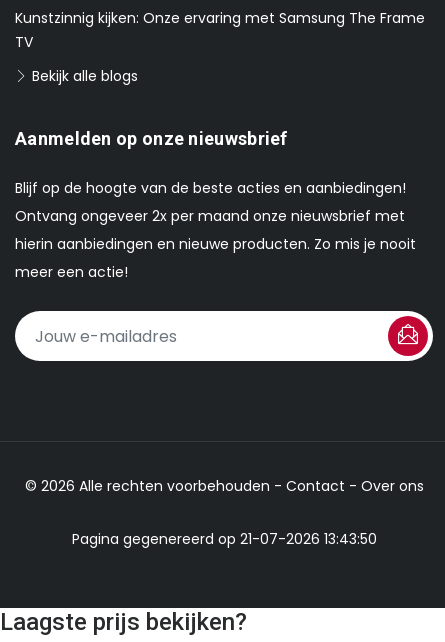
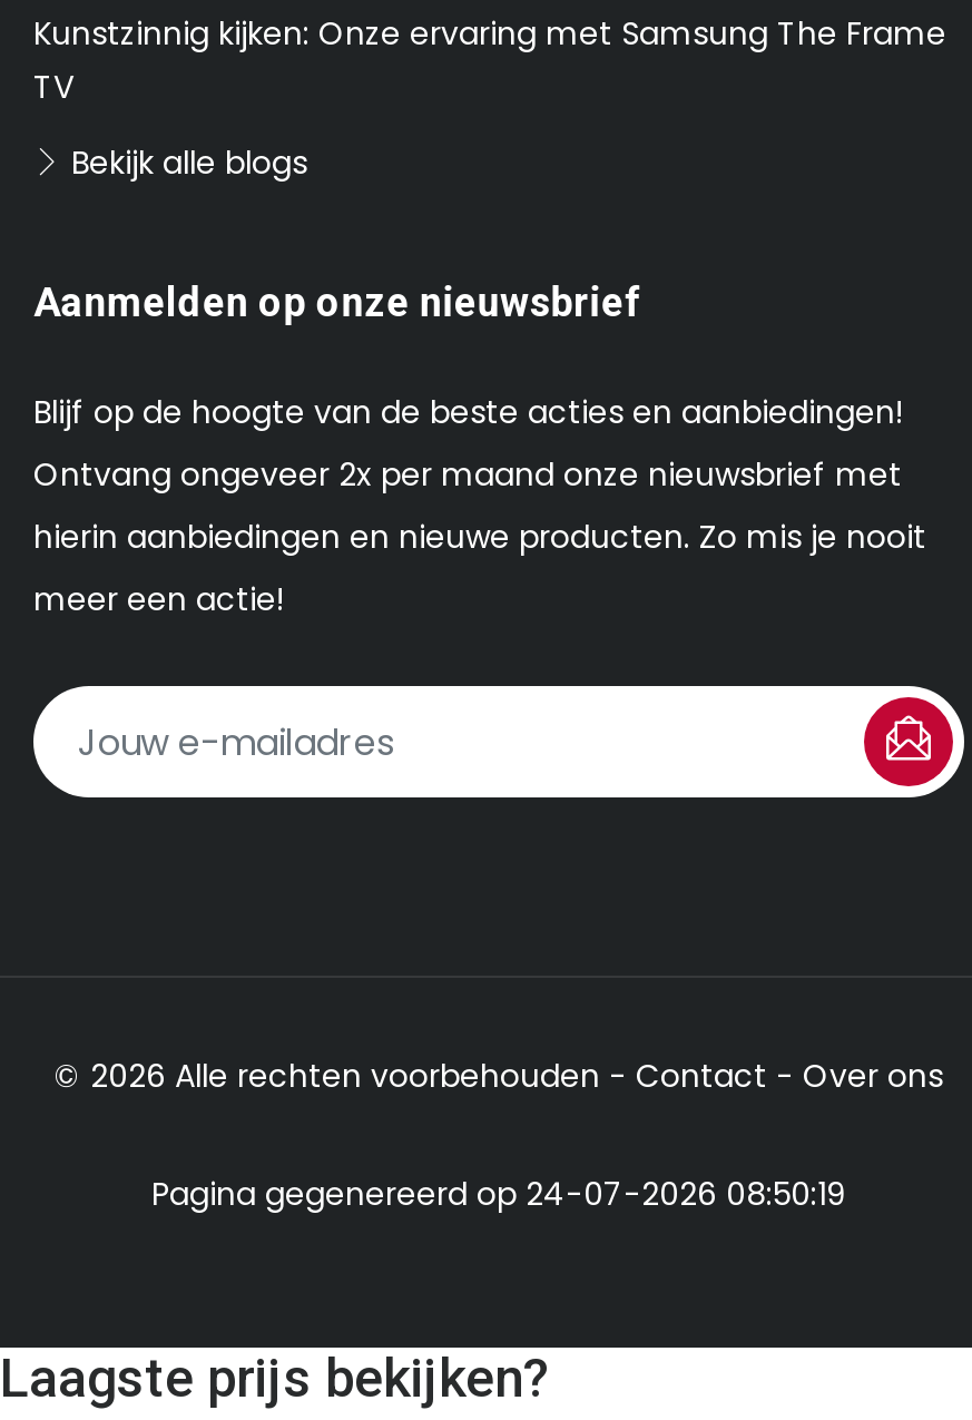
- Pagina gegenereerd op 21-07-2026 13:43:50
+ Pagina gegenereerd op 24-07-2026 08:50:19
